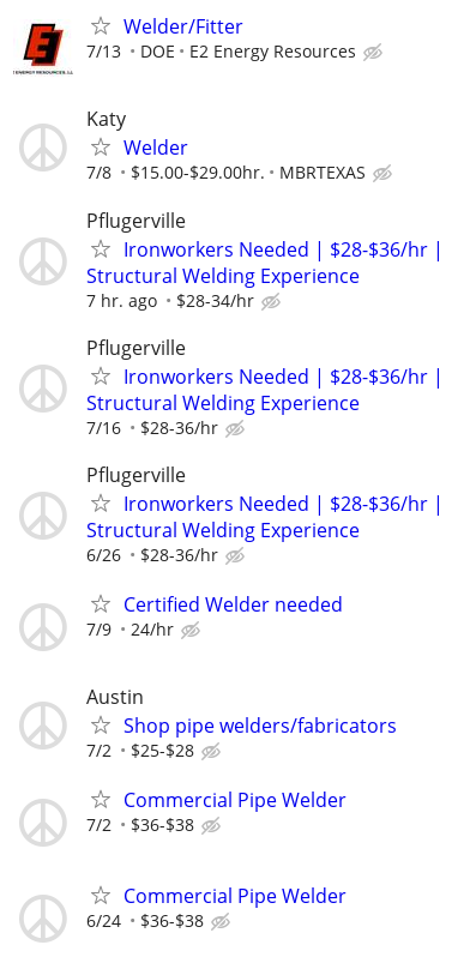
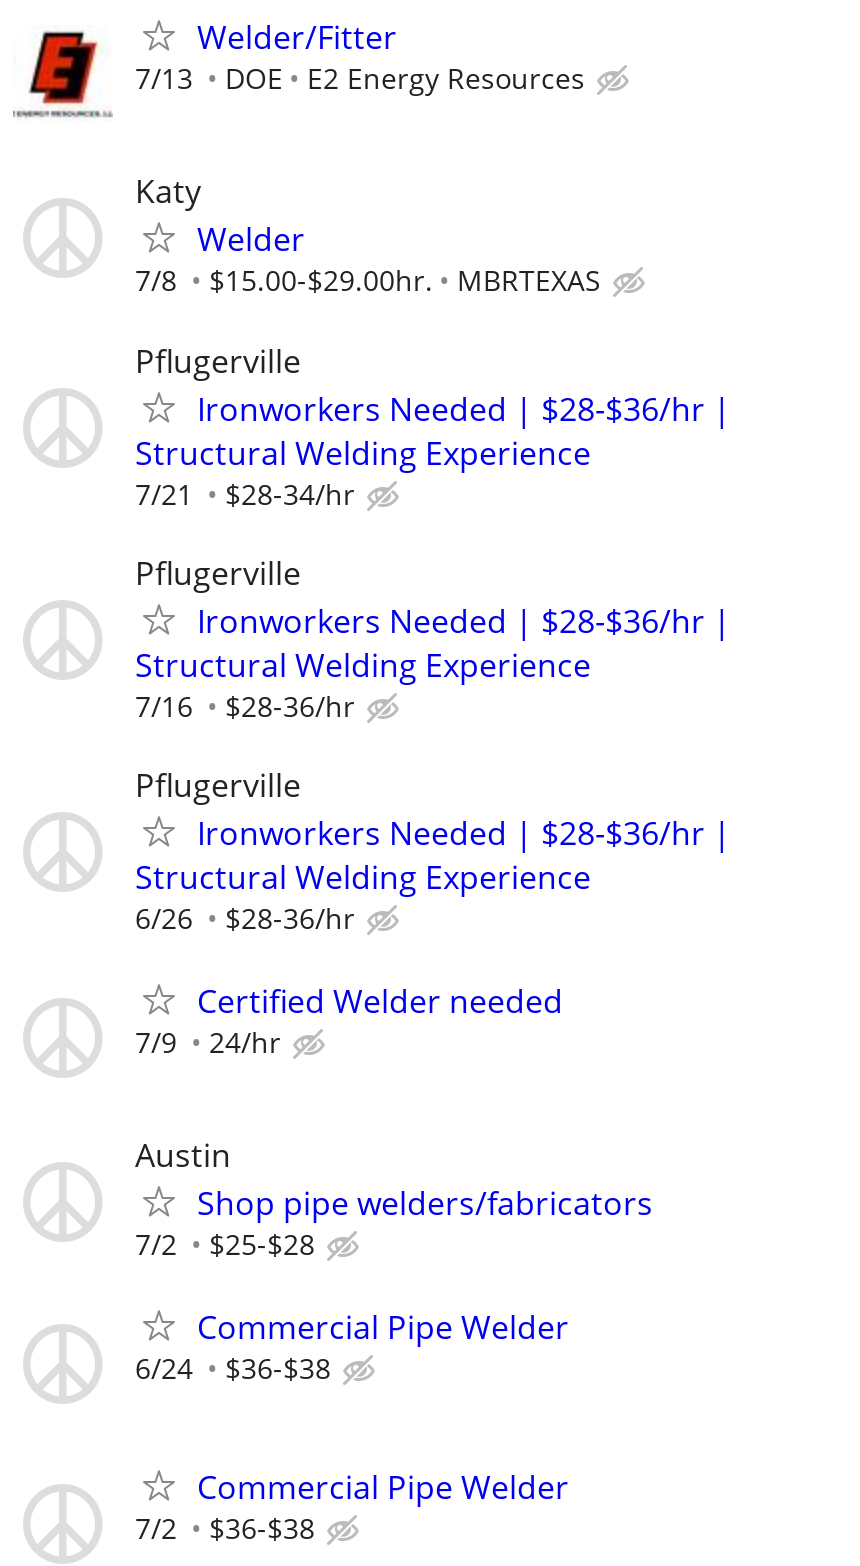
- 7 hr. ago $28-34/hr
+ 7/21 $28-34/hr

- 7/2 $36-$38
+ 6/24 $36-$38

- 6/24 $36-$38
+ 7/2 $36-$38
